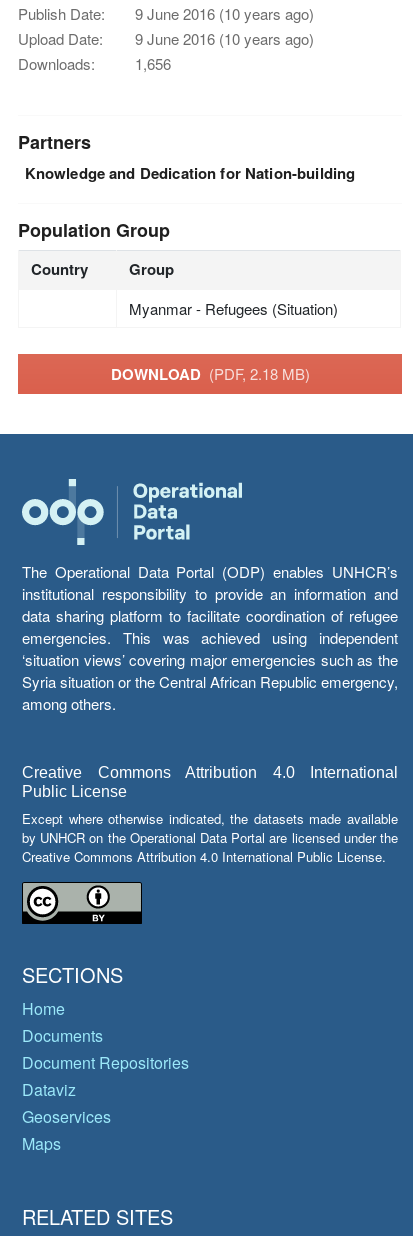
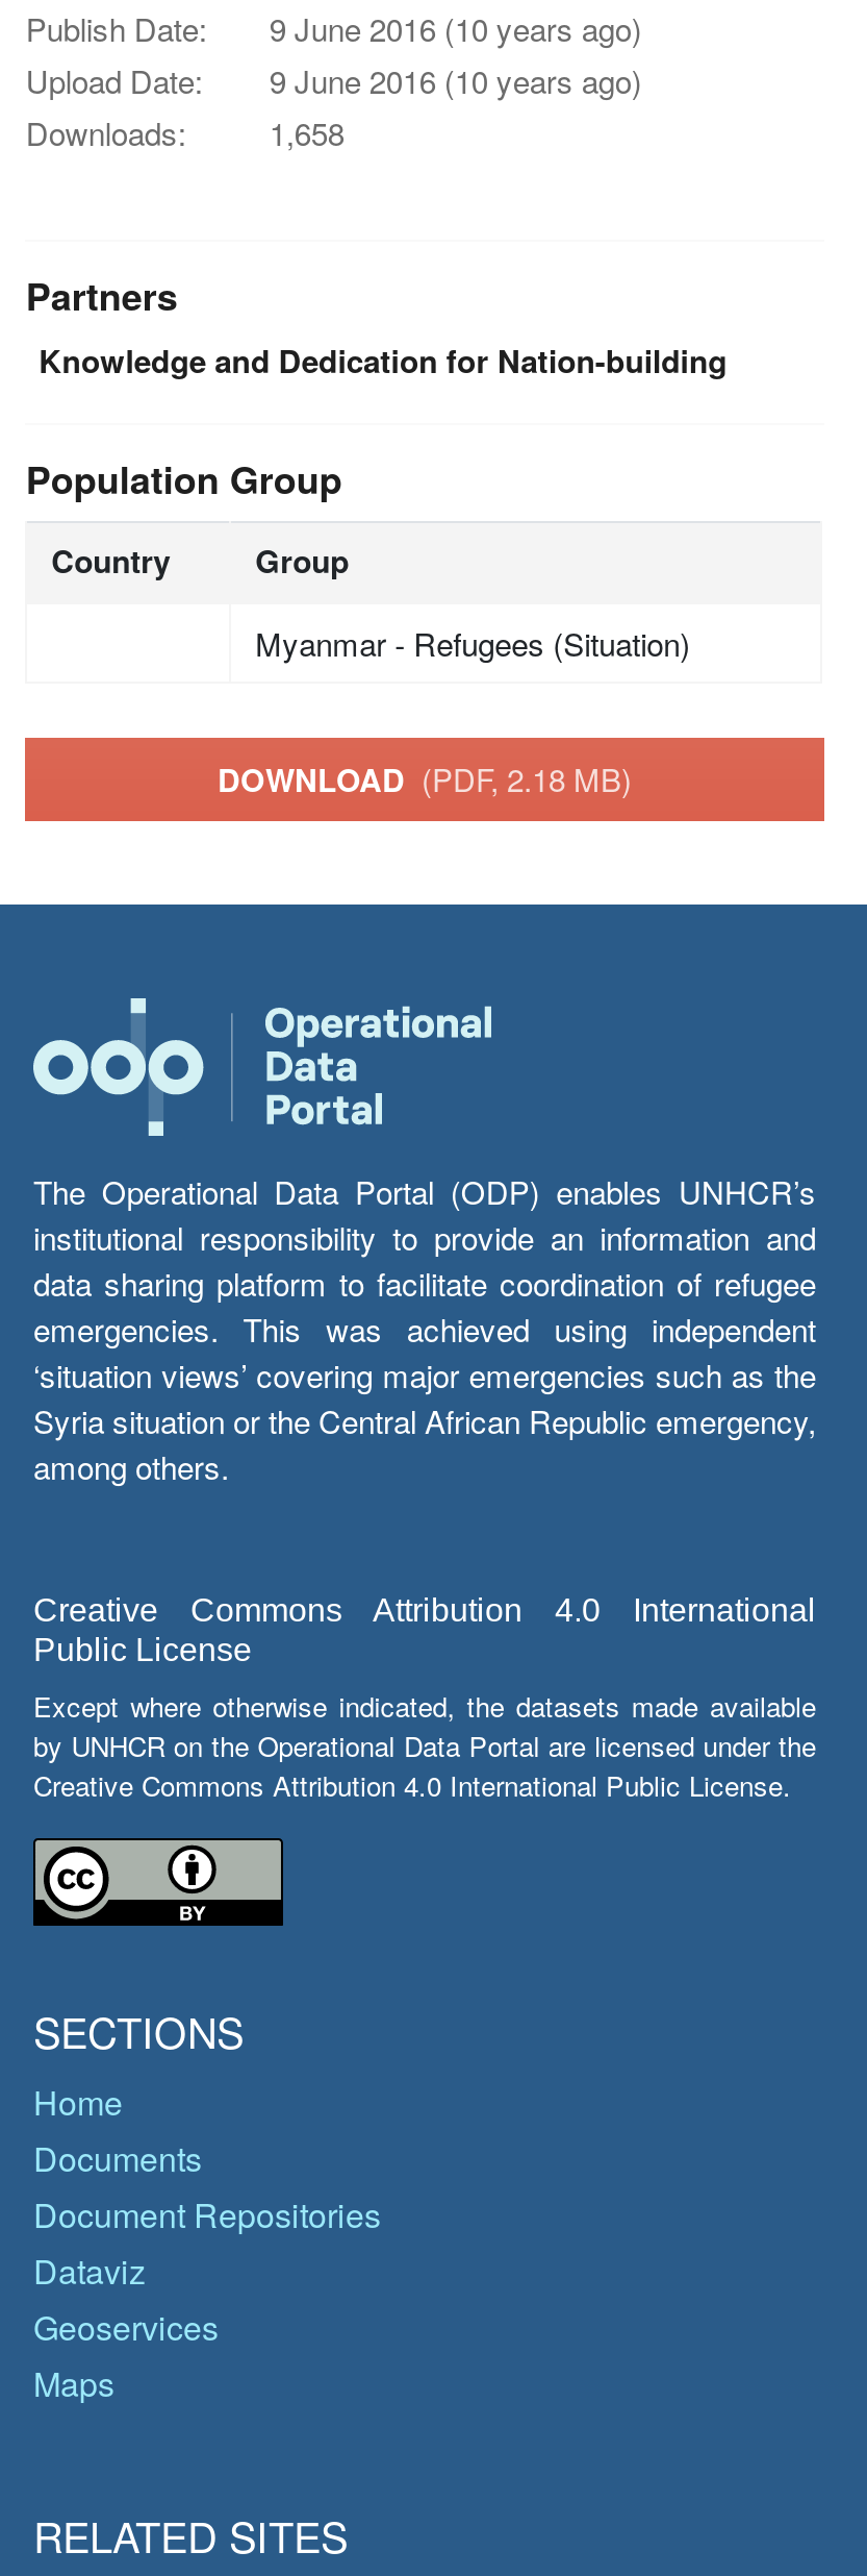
- Downloads: 1,656
+ Downloads: 1,658
